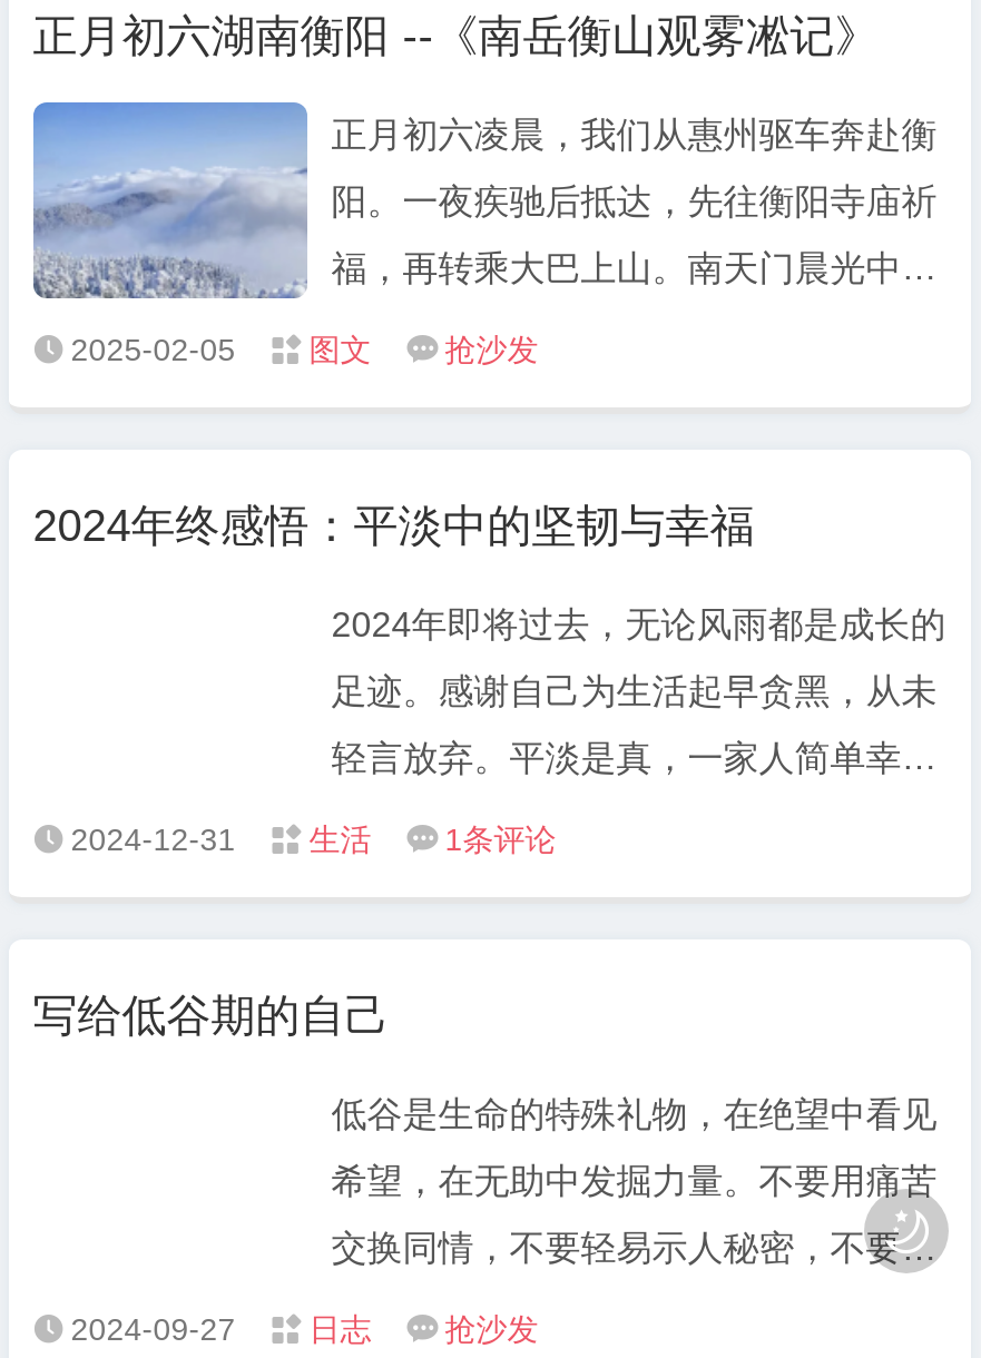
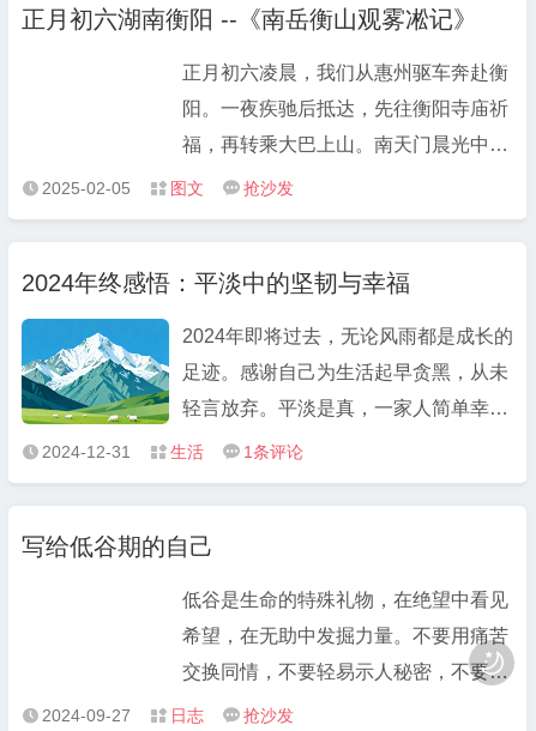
- [image]

+ [image]
